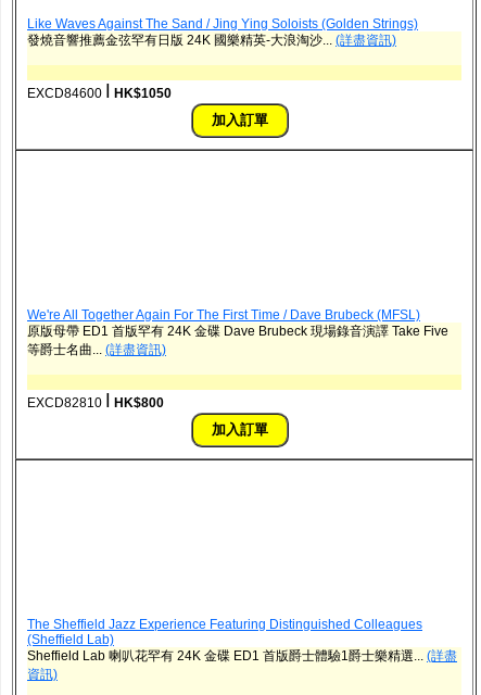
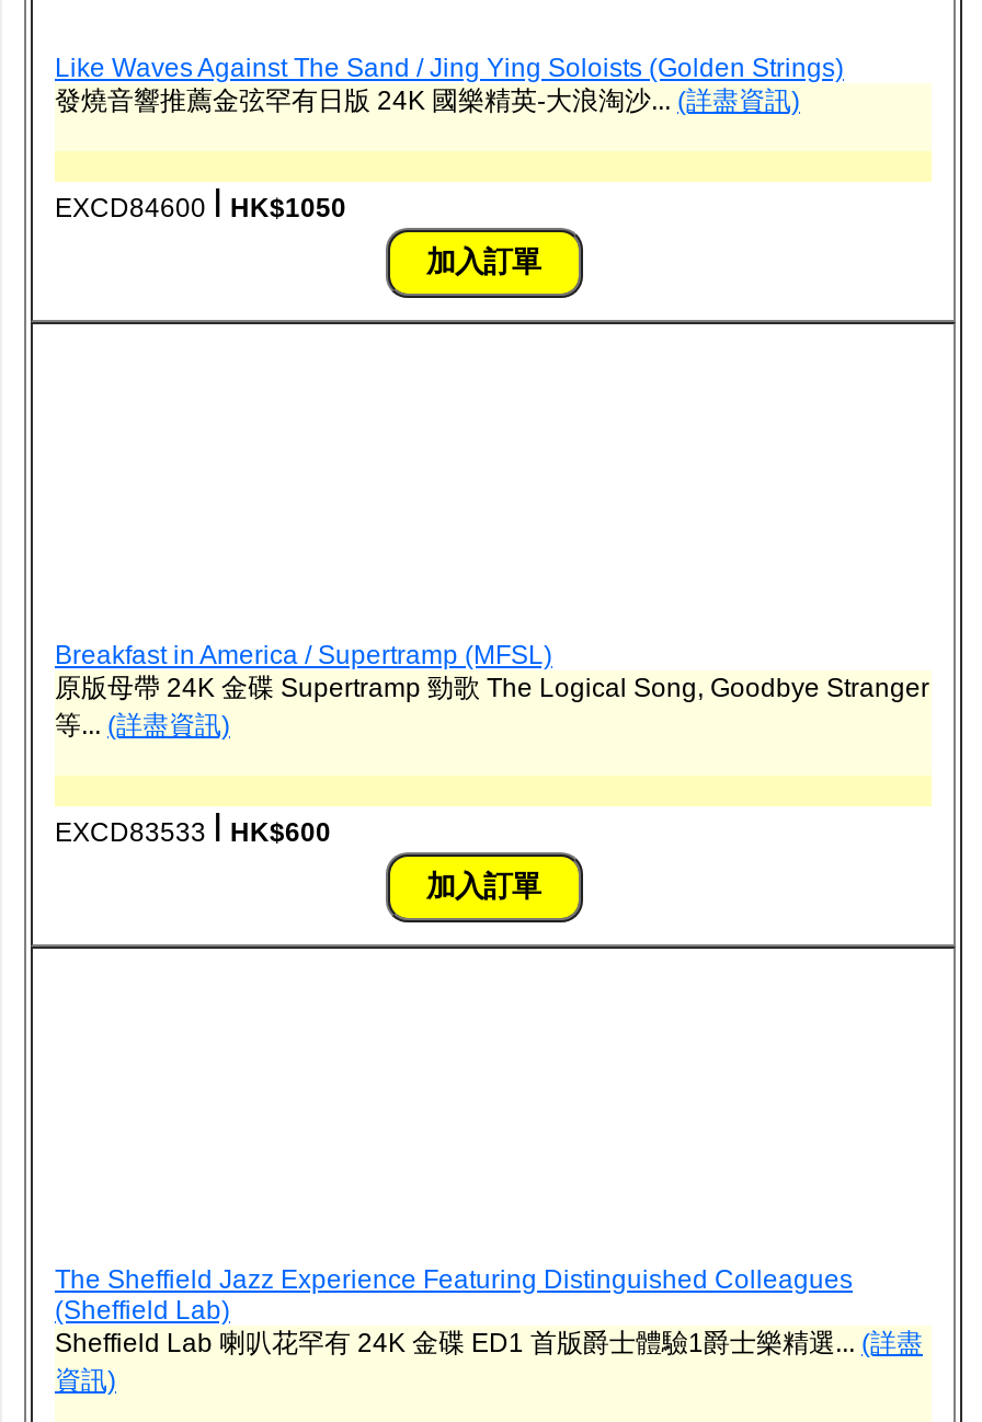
- We're All Together Again For The First Time / Dave Brubeck (MFSL)
- 原版母帶 ED1 首版罕有 24K 金碟 Dave Brubeck 現場錄音演譯 Take Five
- 等爵士名曲... (詳盡資訊)
+ Breakfast in America / Supertramp (MFSL)
+ 原版母帶 24K 金碟 Supertramp 勁歌 The Logical Song, Goodbye Stranger
+ 等... (詳盡資訊)

- EXCD82810 ǀ HK$800
+ EXCD83533 ǀ HK$600
